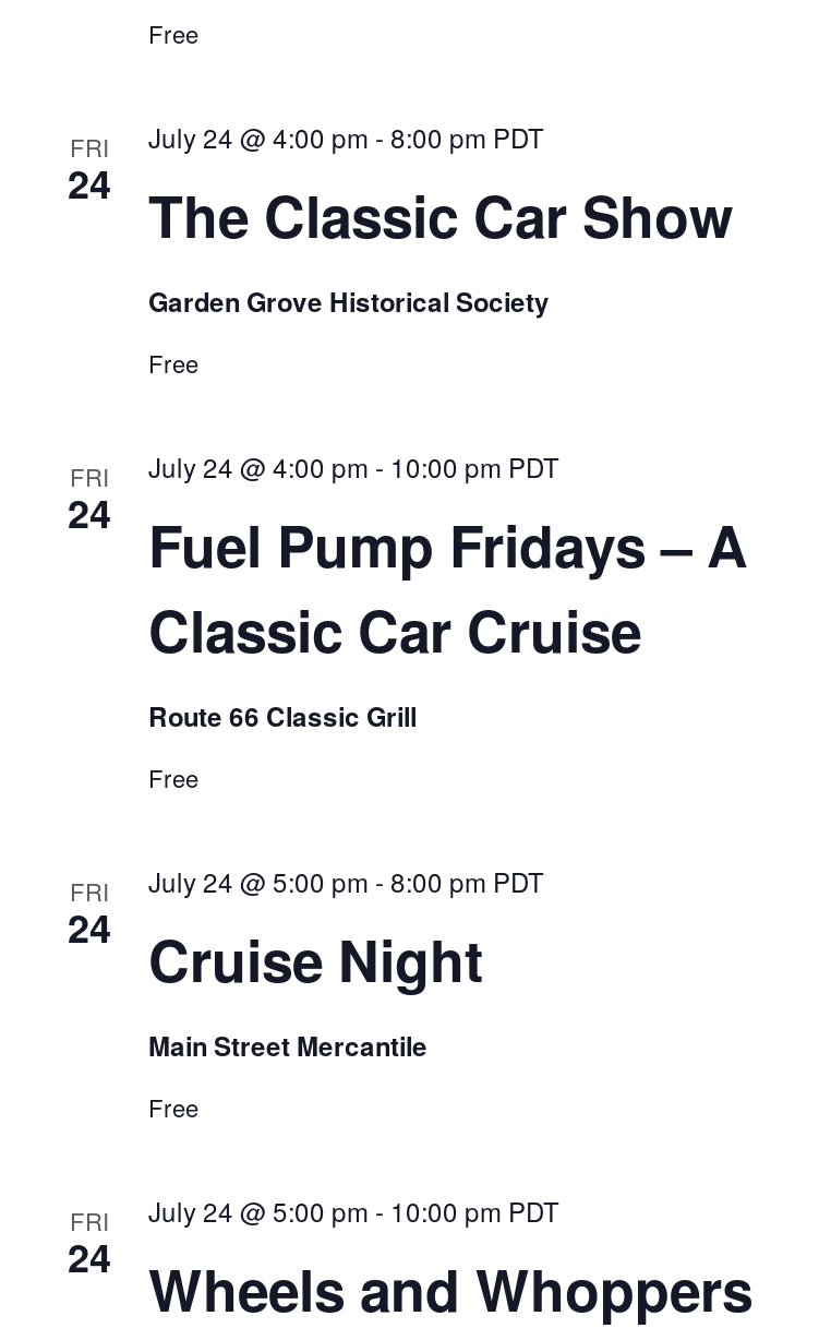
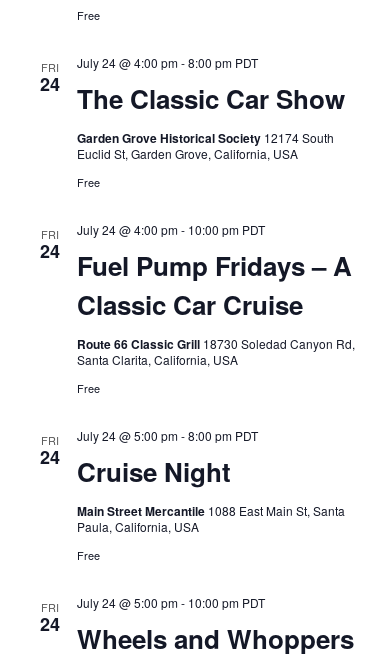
- Garden Grove Historical Society
+ Garden Grove Historical Society 12174 South
+ Euclid St, Garden Grove, California, USA

- Route 66 Classic Grill
+ Route 66 Classic Grill 18730 Soledad Canyon Rd,
+ Santa Clarita, California, USA

- Main Street Mercantile
+ Main Street Mercantile 1088 East Main St, Santa
+ Paula, California, USA
